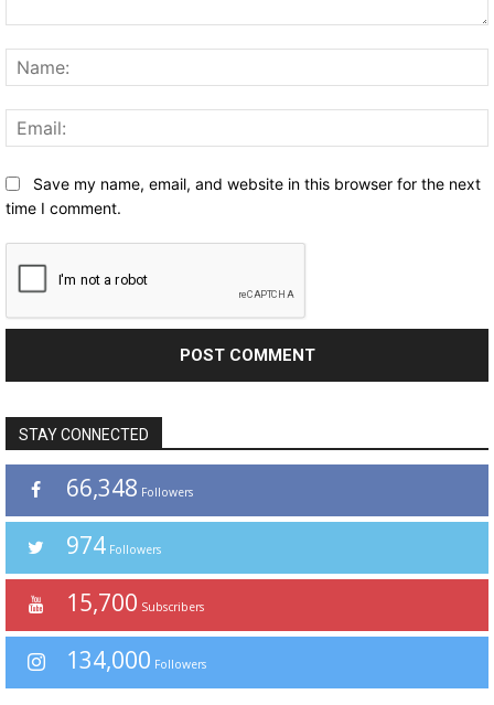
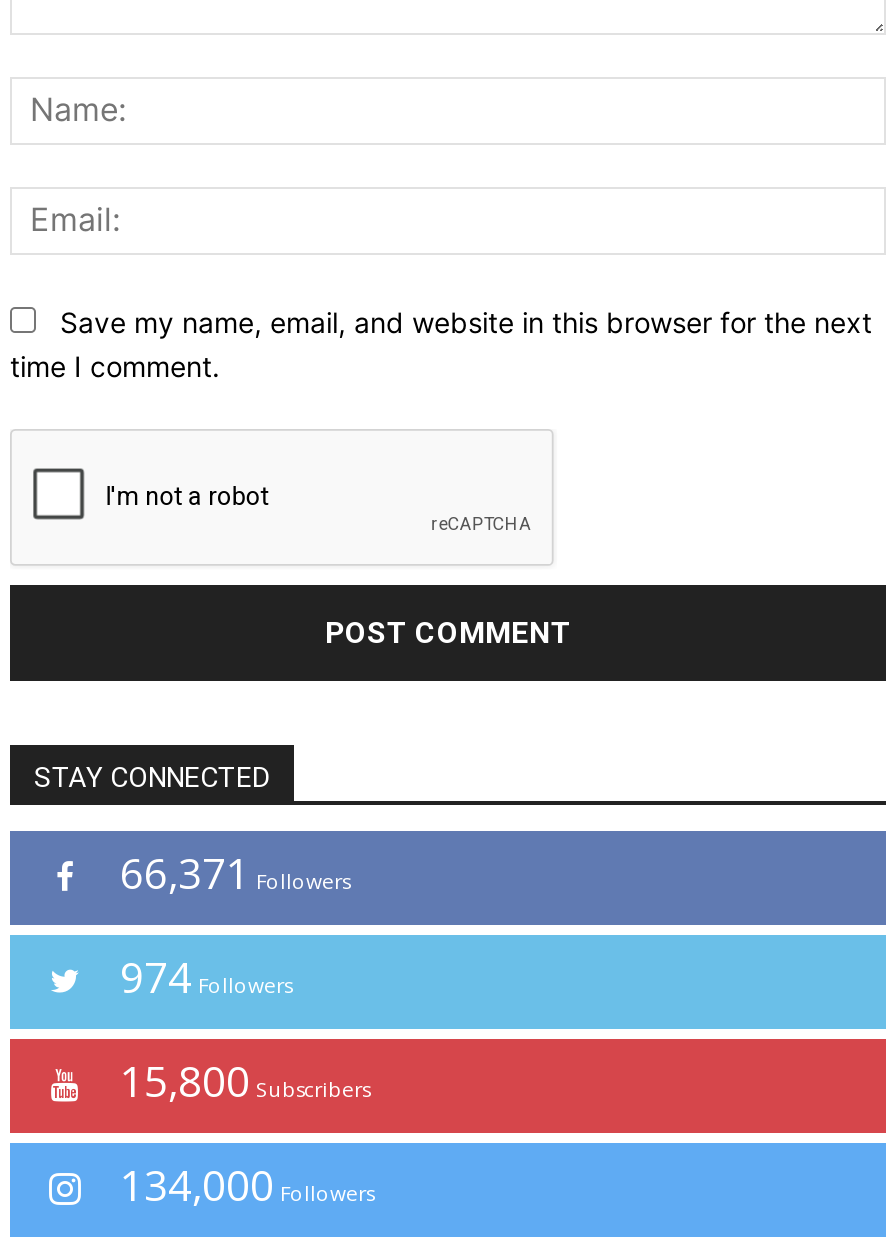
- 66,348 Followers
+ 66,371 Followers

- 15,700 Subscribers
+ 15,800 Subscribers
